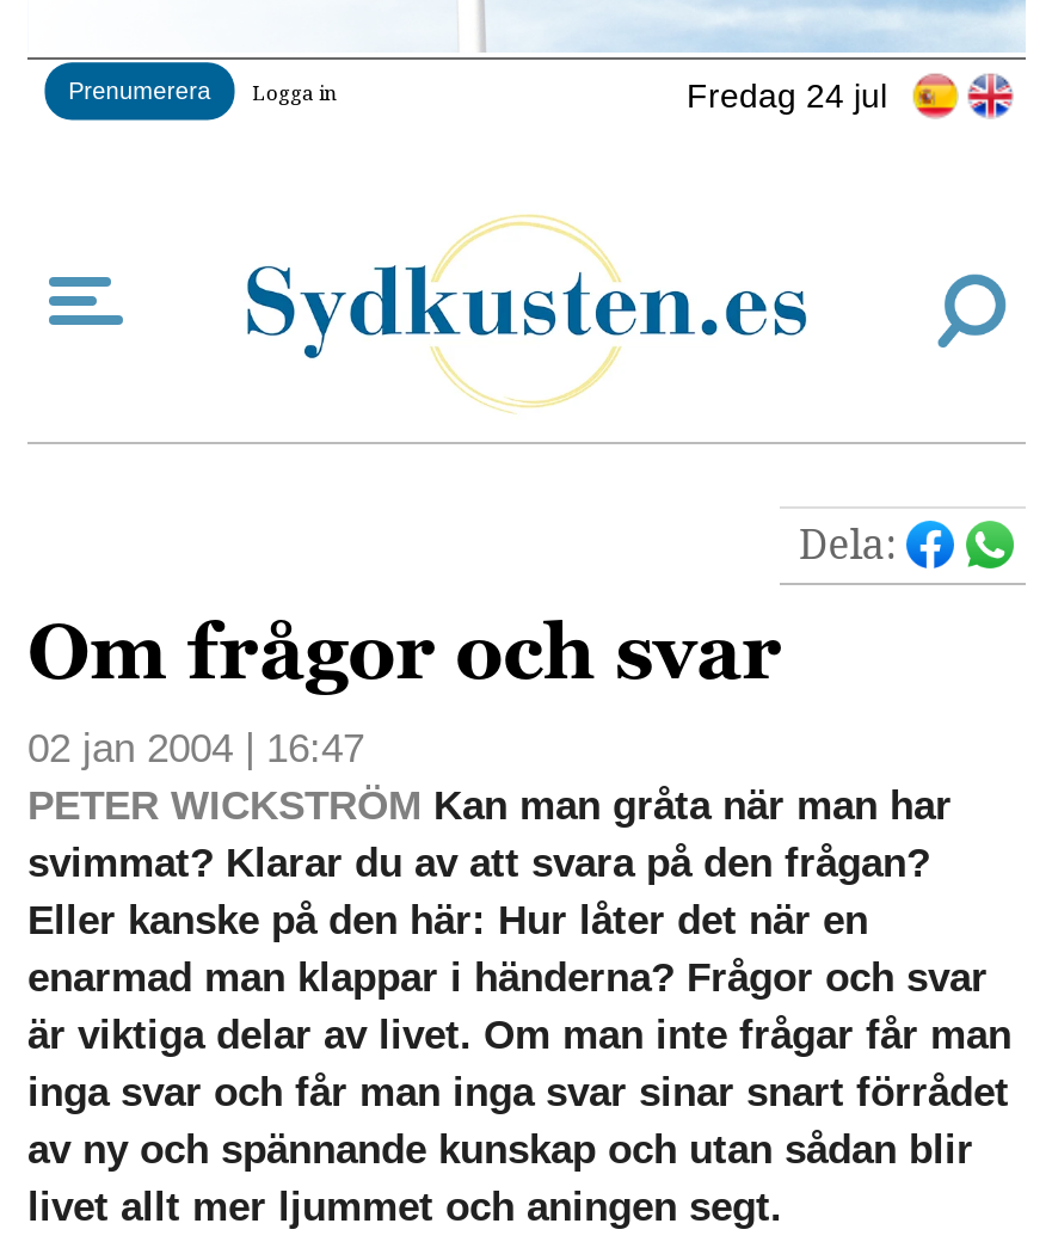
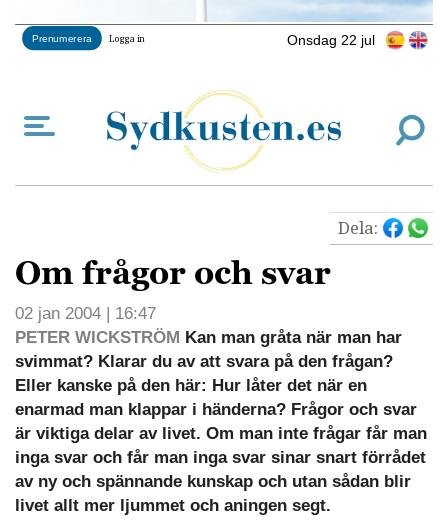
- Fredag 24 jul
+ Onsdag 22 jul
